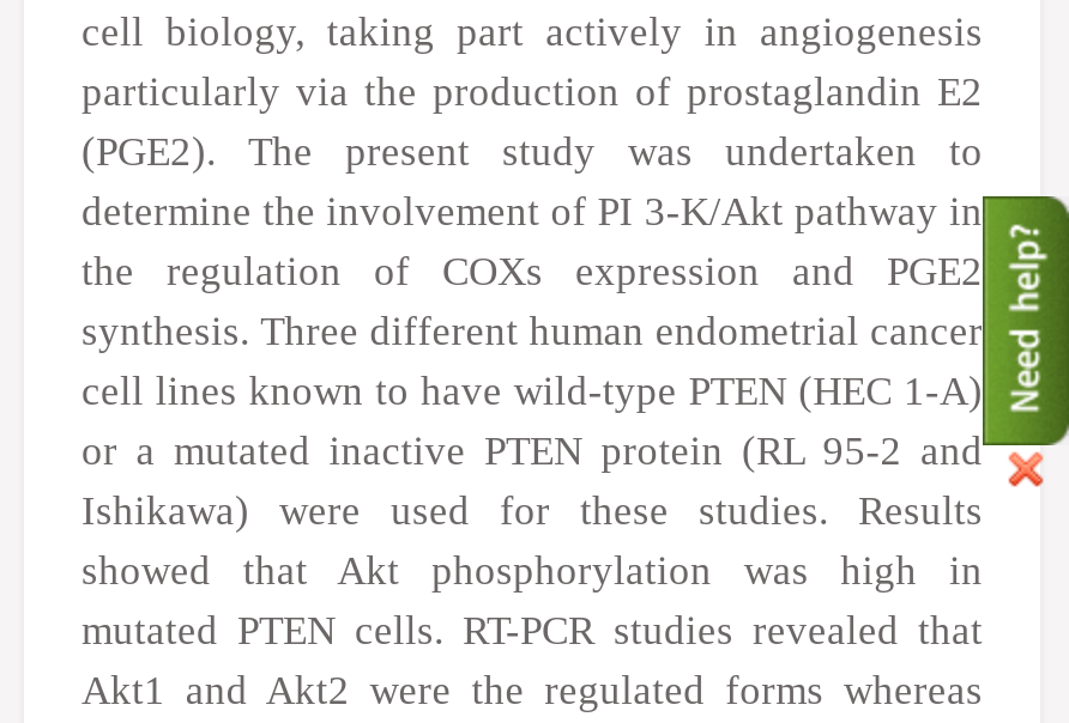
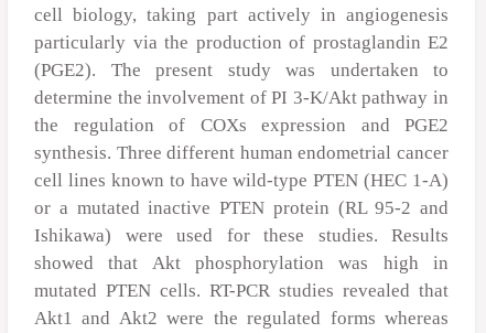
- [image]
